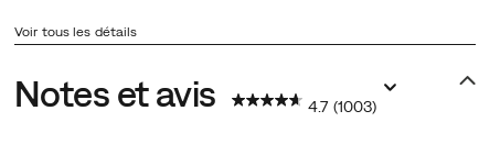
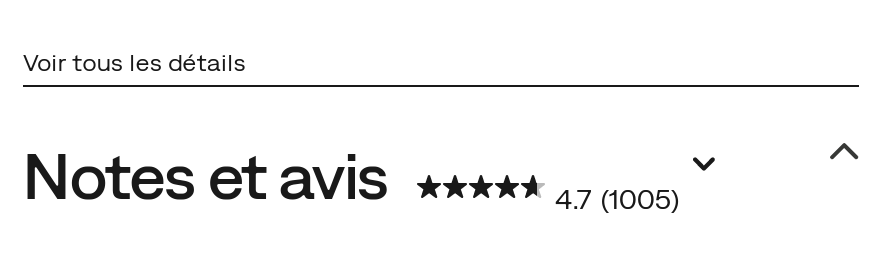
- 4.7 (1003)
+ 4.7 (1005)
